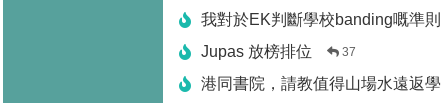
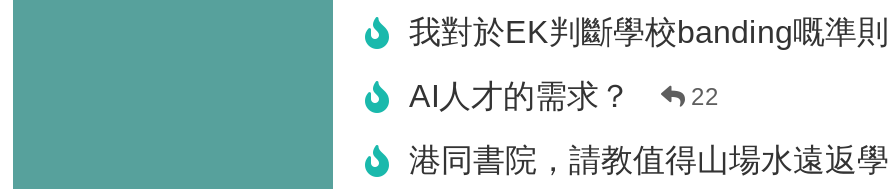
- Jupas 放榜排位
- 37
+ AI人才的需求？
+ 22
